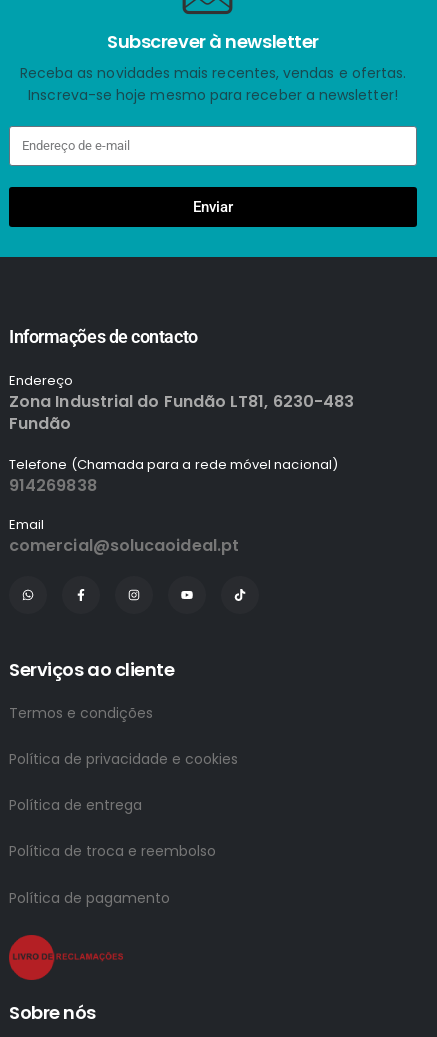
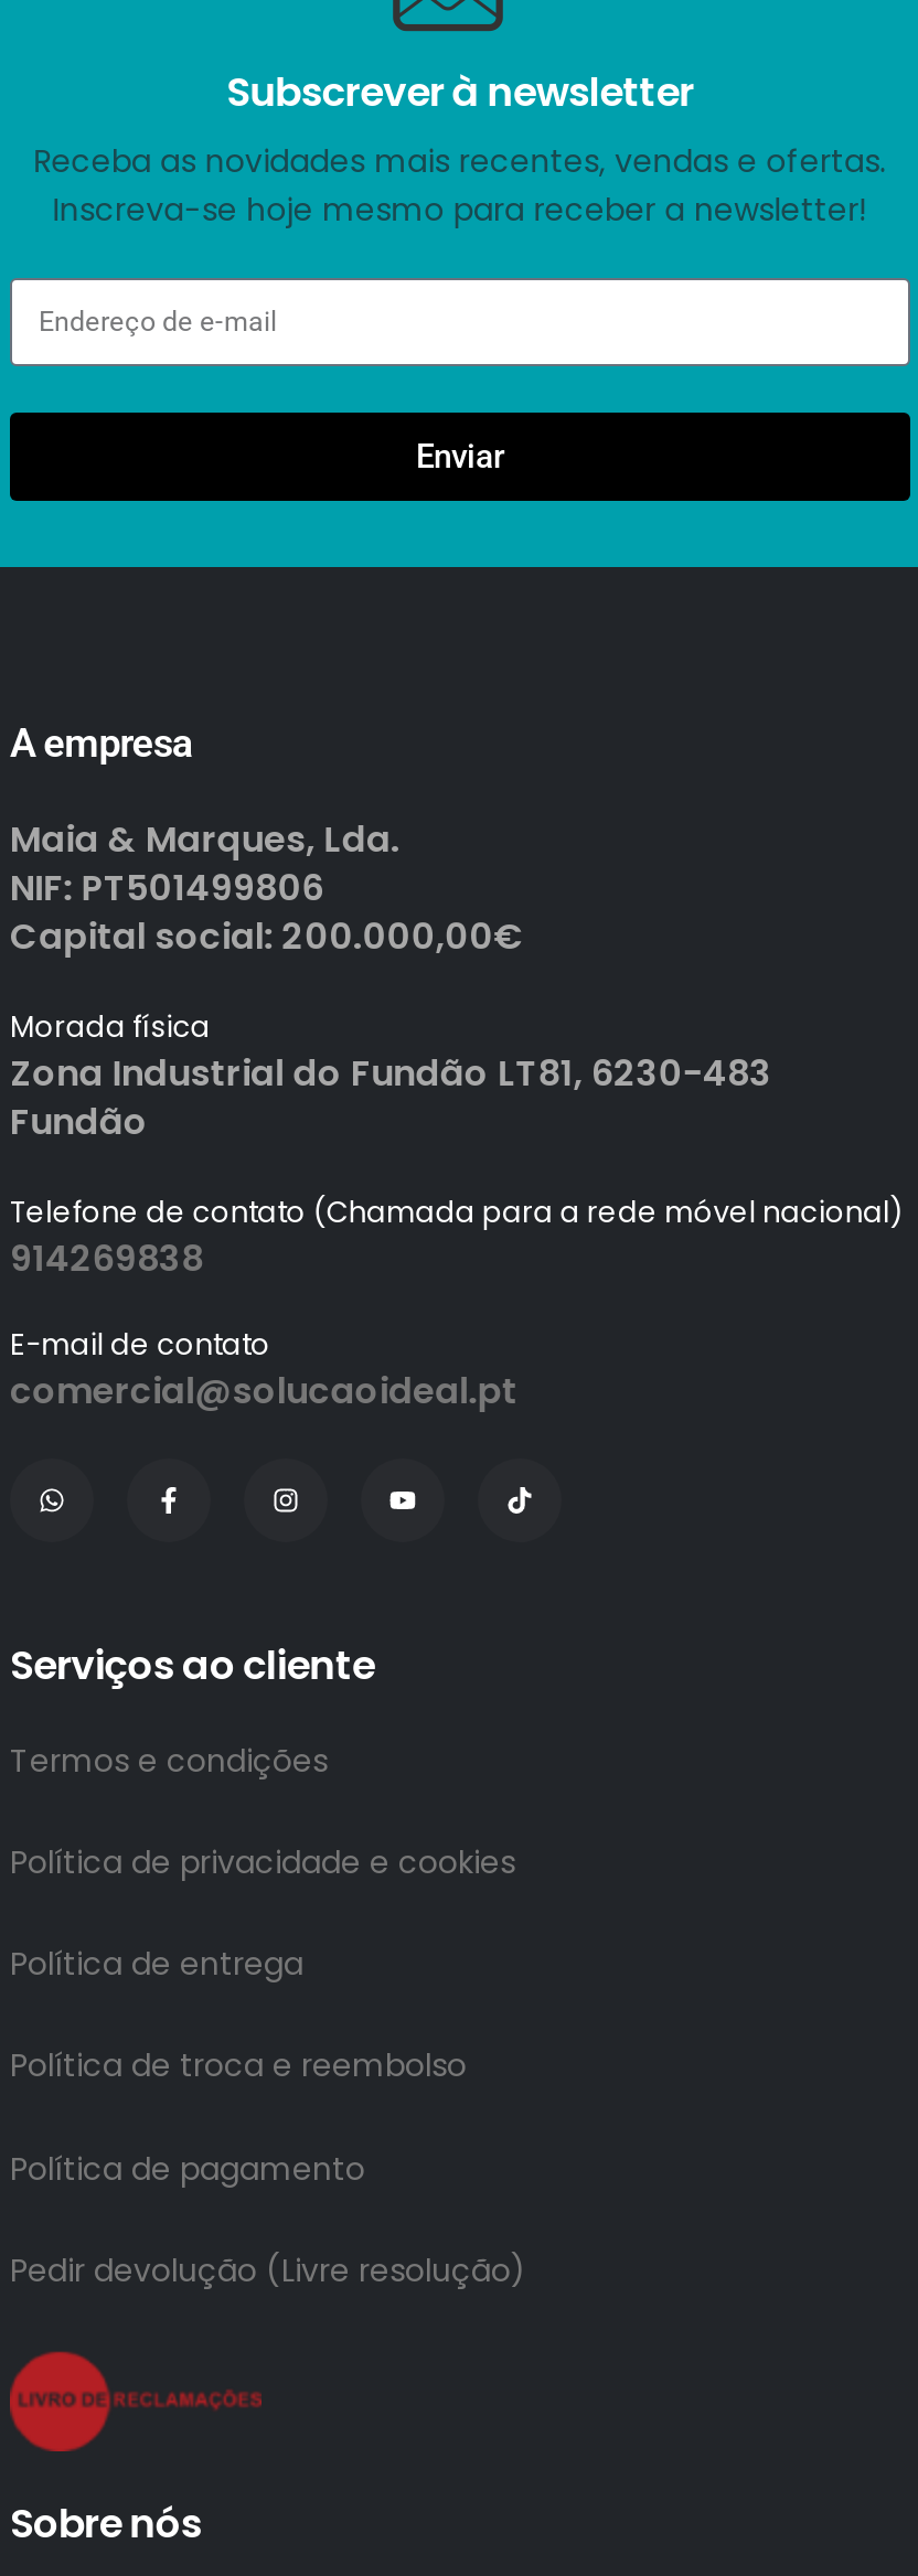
- Informações de contacto
- Endereço
+ A empresa
+ Maia & Marques, Lda.
+ NIF: PT501499806
+ Capital social: 200.000,00€
+ Morada física

- Telefone (Chamada para a rede móvel nacional)
+ Telefone de contato (Chamada para a rede móvel nacional)

- Email
+ E-mail de contato

+ Pedir devolução (Livre resolução)
